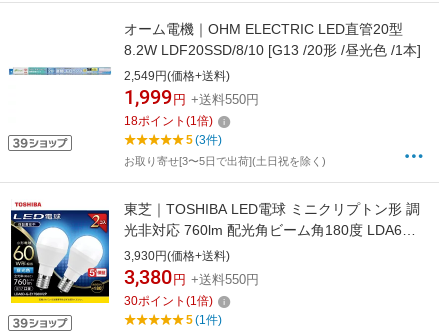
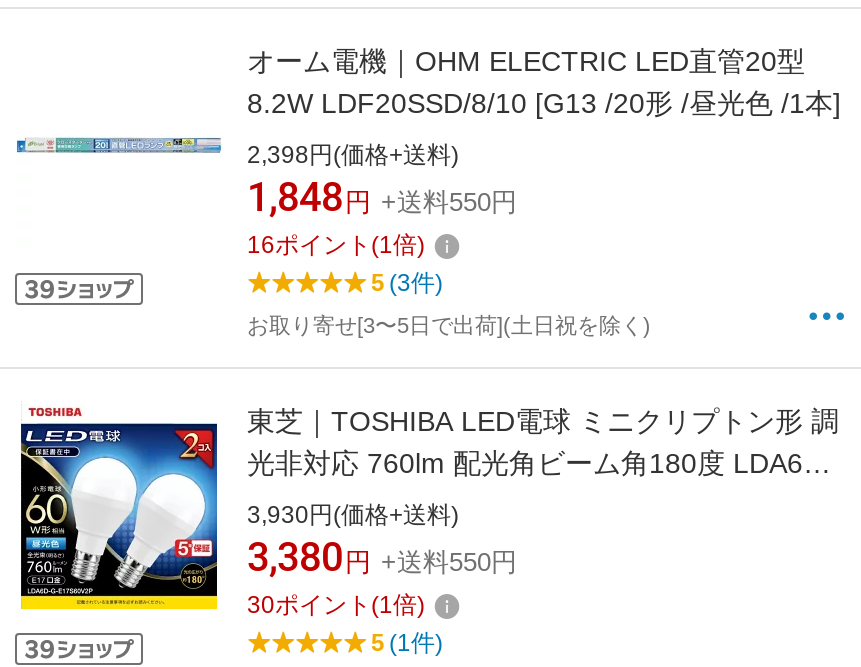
- 2,549円(価格+送料)
+ 2,398円(価格+送料)

- 1,999円 +送料550円
+ 1,848円 +送料550円

- 18ポイント(1倍)
+ 16ポイント(1倍)
